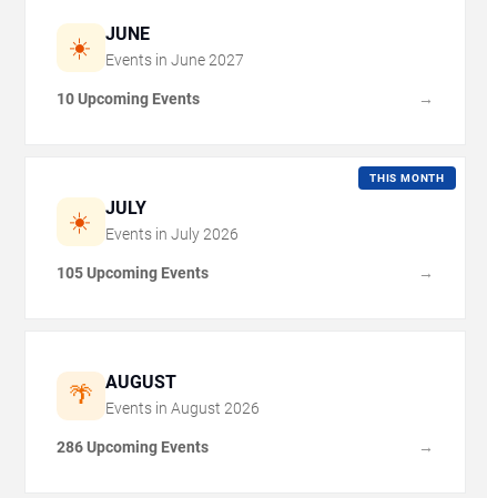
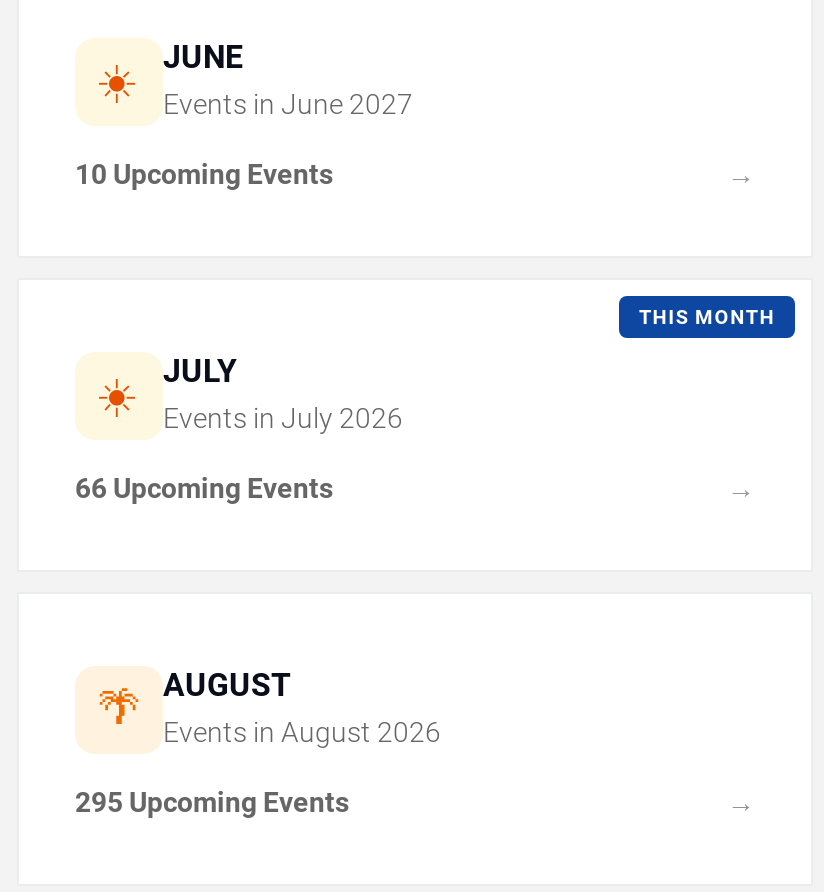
- 105 Upcoming Events
+ 66 Upcoming Events

- 286 Upcoming Events
+ 295 Upcoming Events
